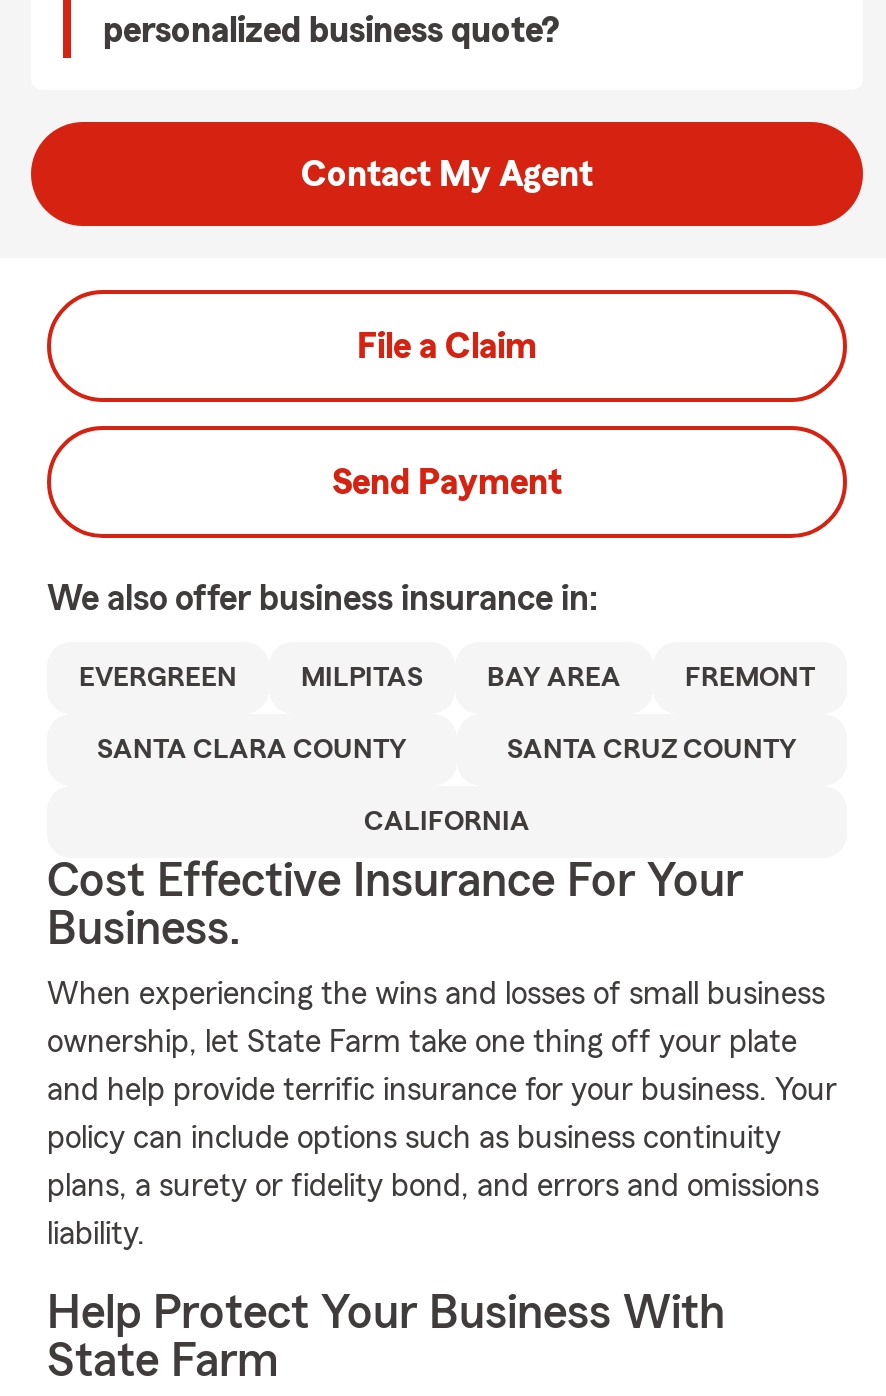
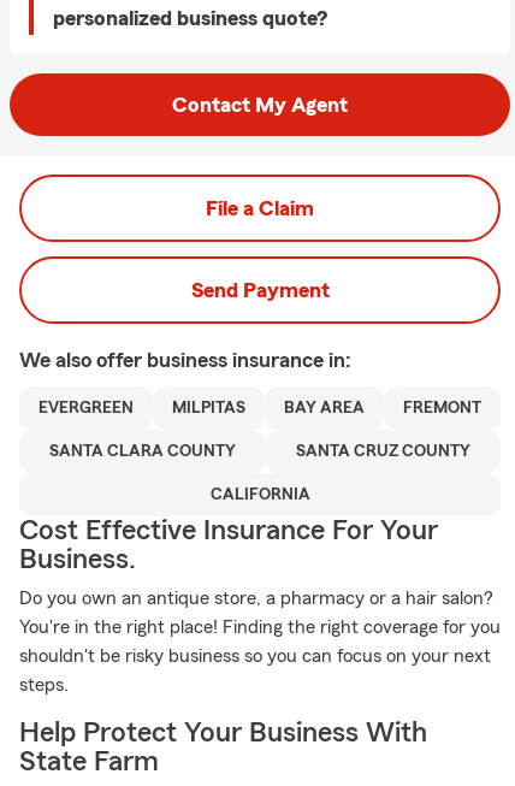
- When experiencing the wins and losses of small business
- ownership, let State Farm take one thing off your plate
- and help provide terrific insurance for your business. Your
- policy can include options such as business continuity
- plans, a surety or fidelity bond, and errors and omissions
- liability.
+ Do you own an antique store, a pharmacy or a hair salon?
+ You're in the right place! Finding the right coverage for you
+ shouldn't be risky business so you can focus on your next
+ steps.
